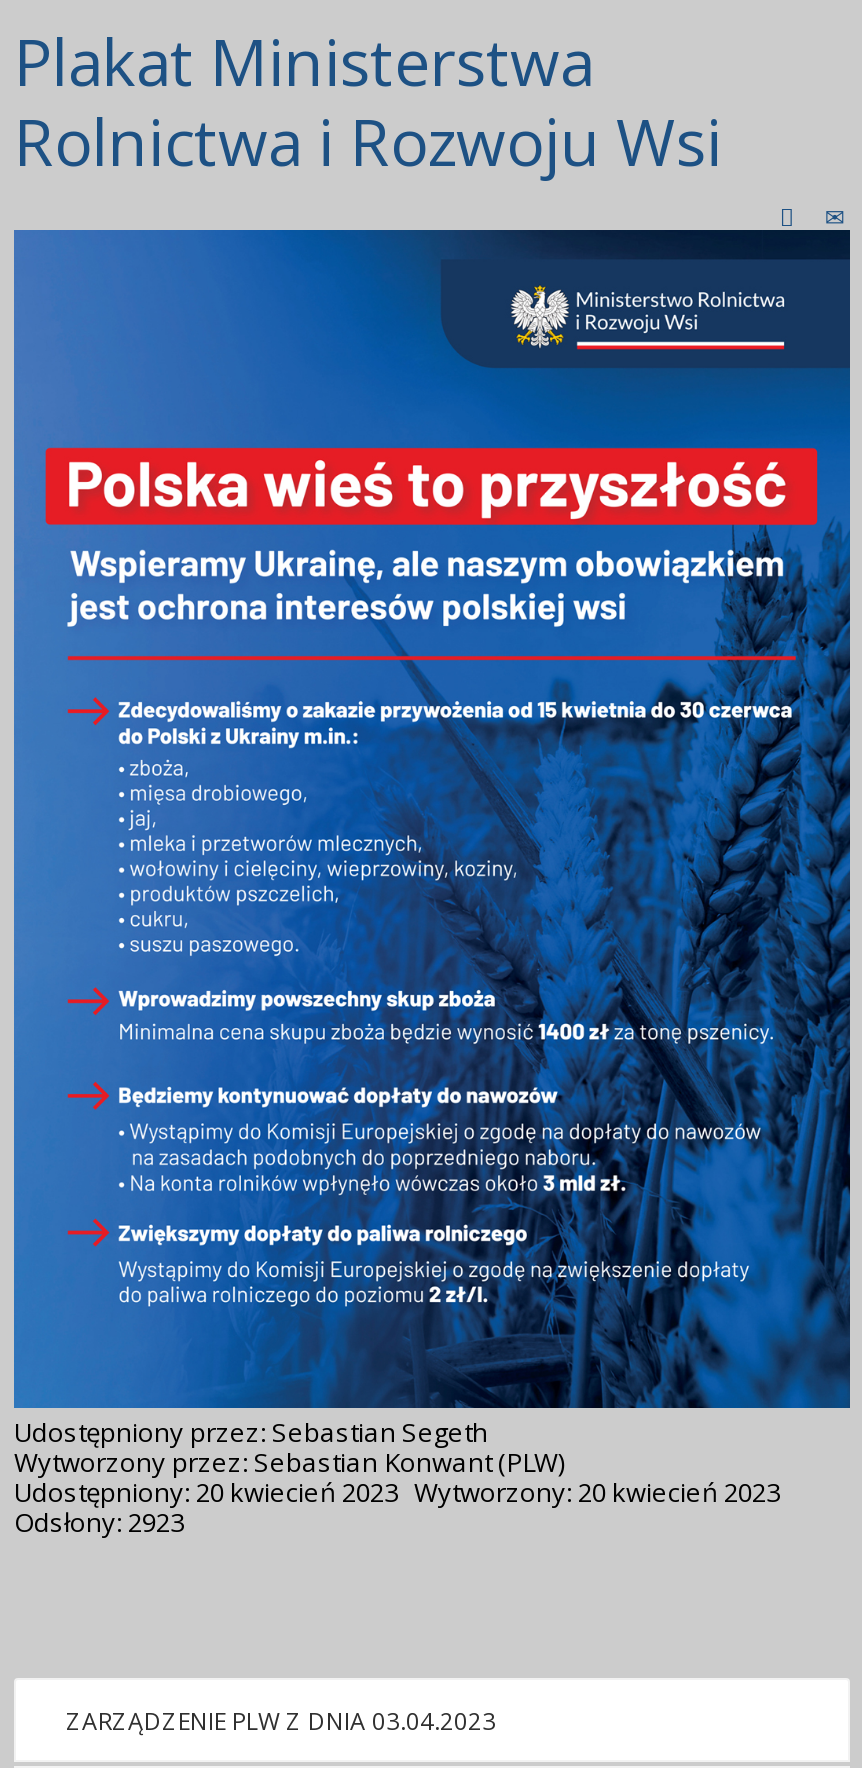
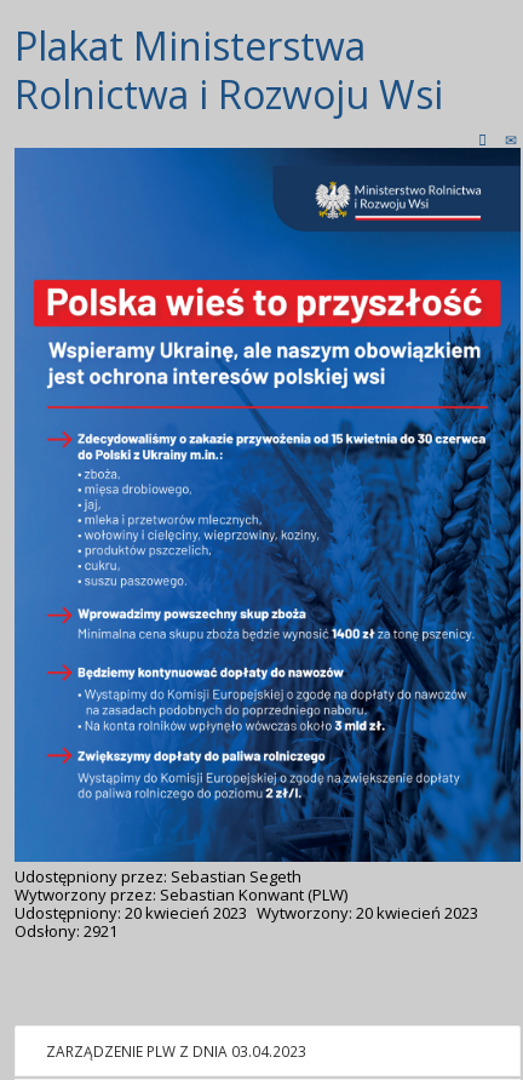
- Odsłony: 2923
+ Odsłony: 2921
